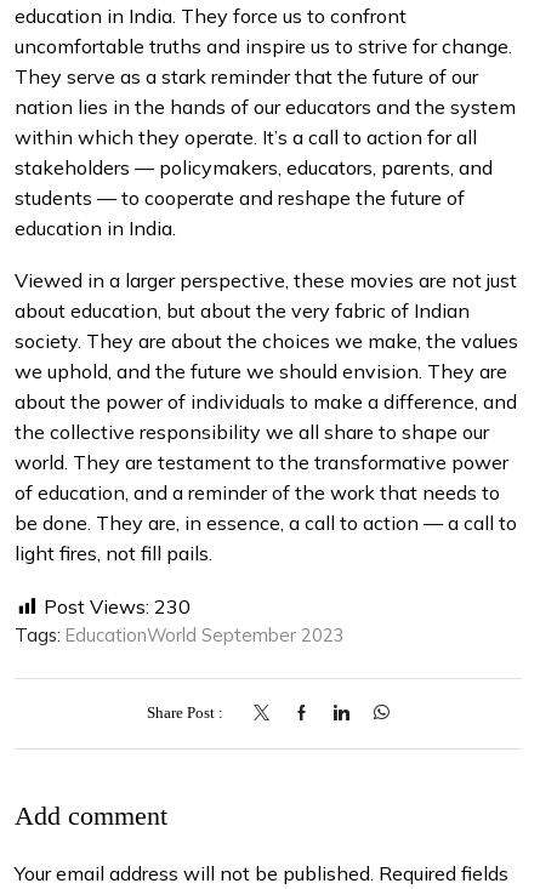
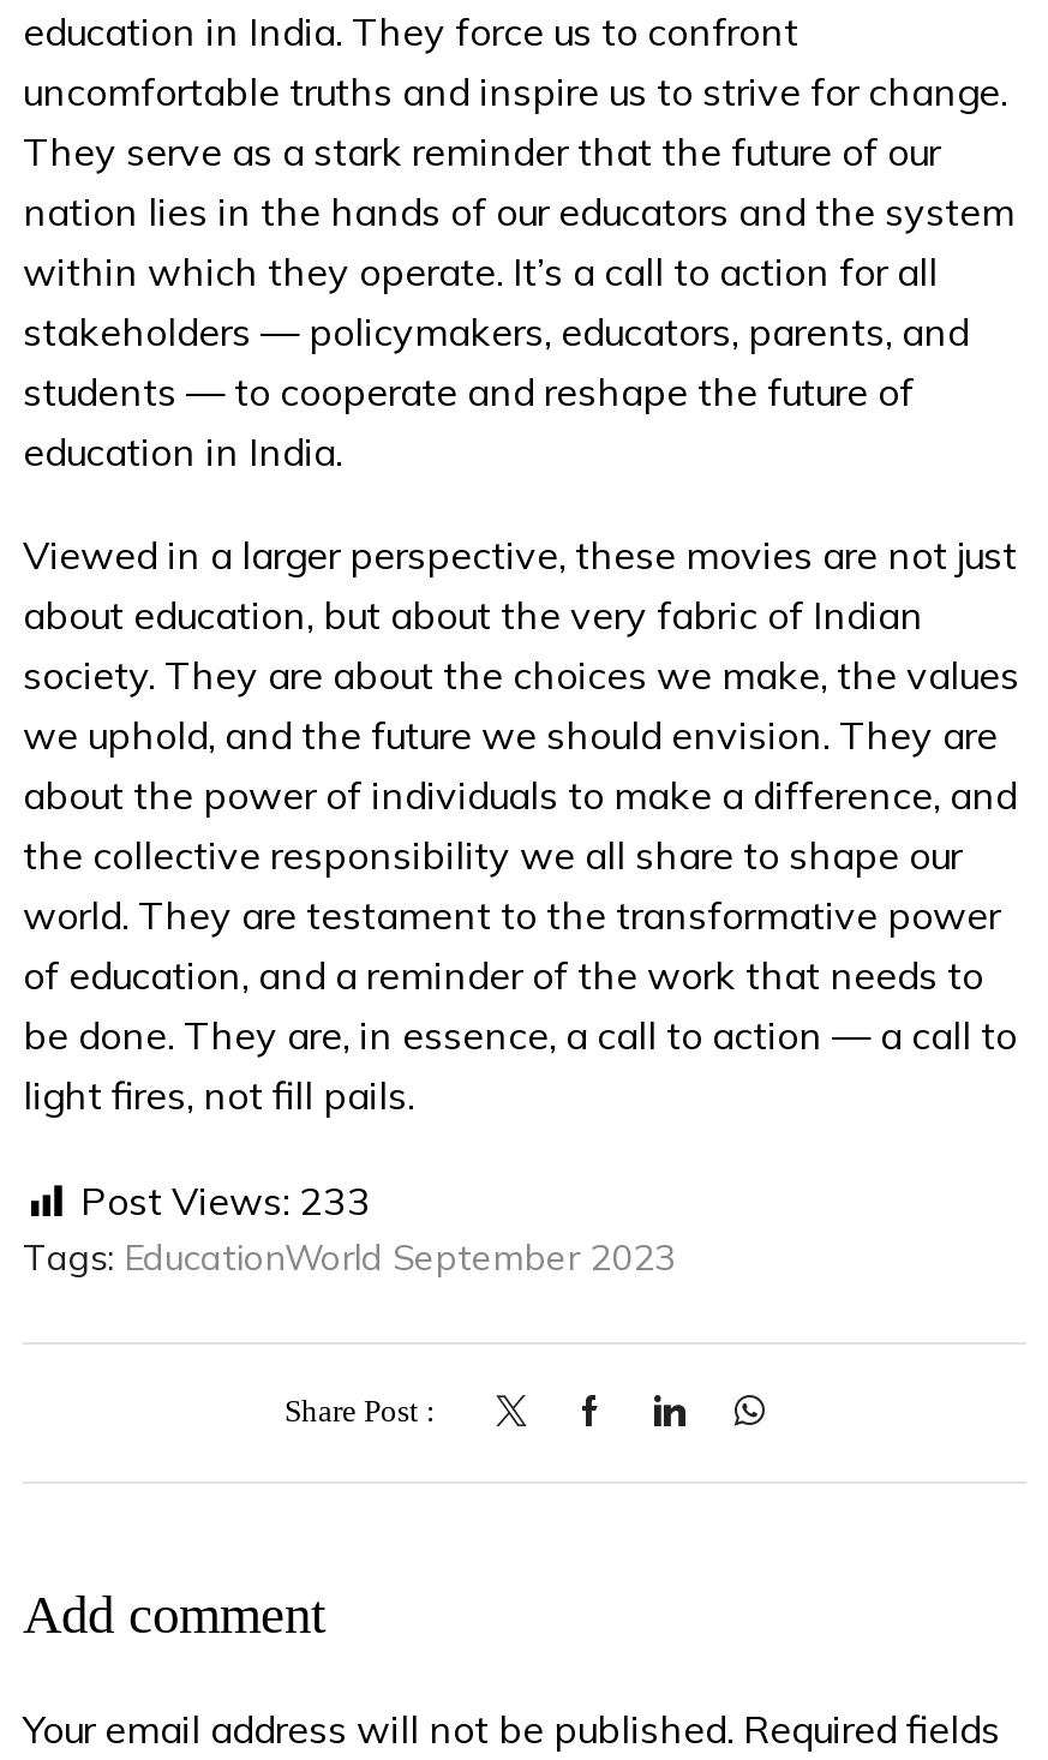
- Post Views: 230
+ Post Views: 233
